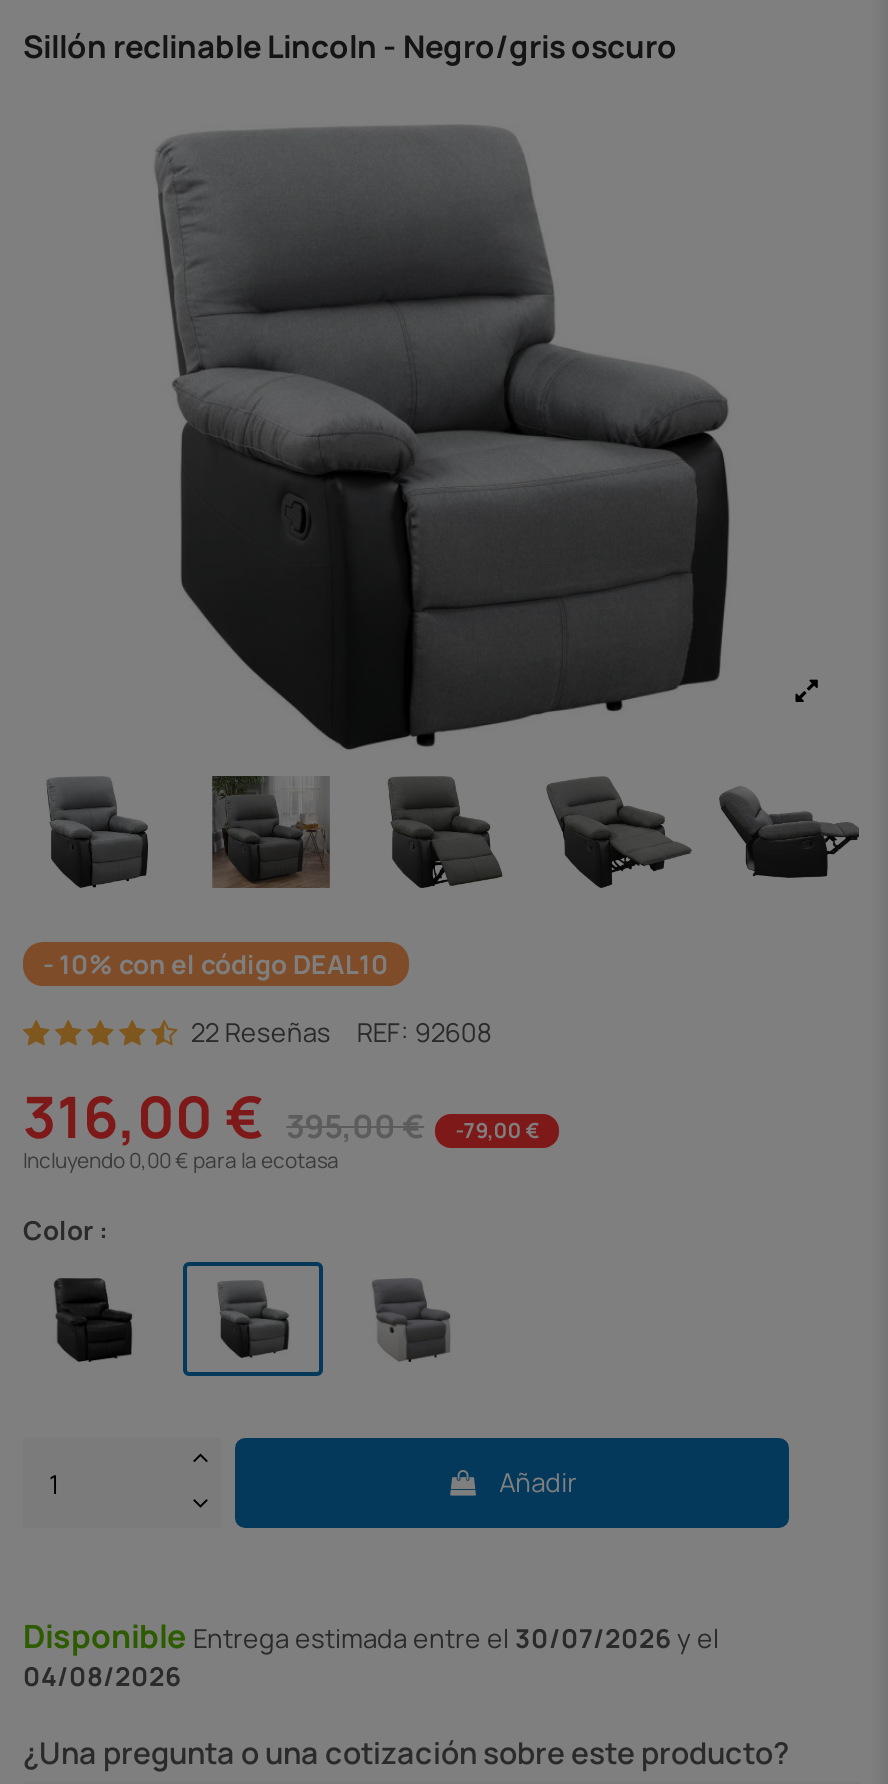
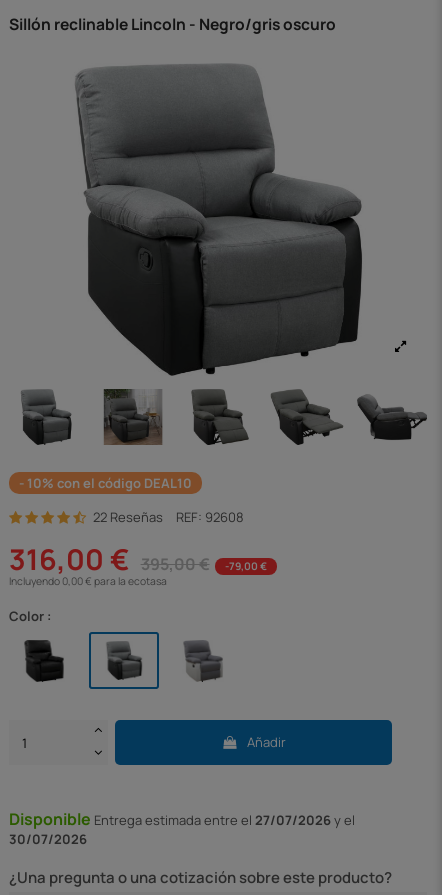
- Disponible Entrega estimada entre el 30/07/2026y el
+ Disponible Entrega estimada entre el 27/07/2026y el

- 04/08/2026
+ 30/07/2026
